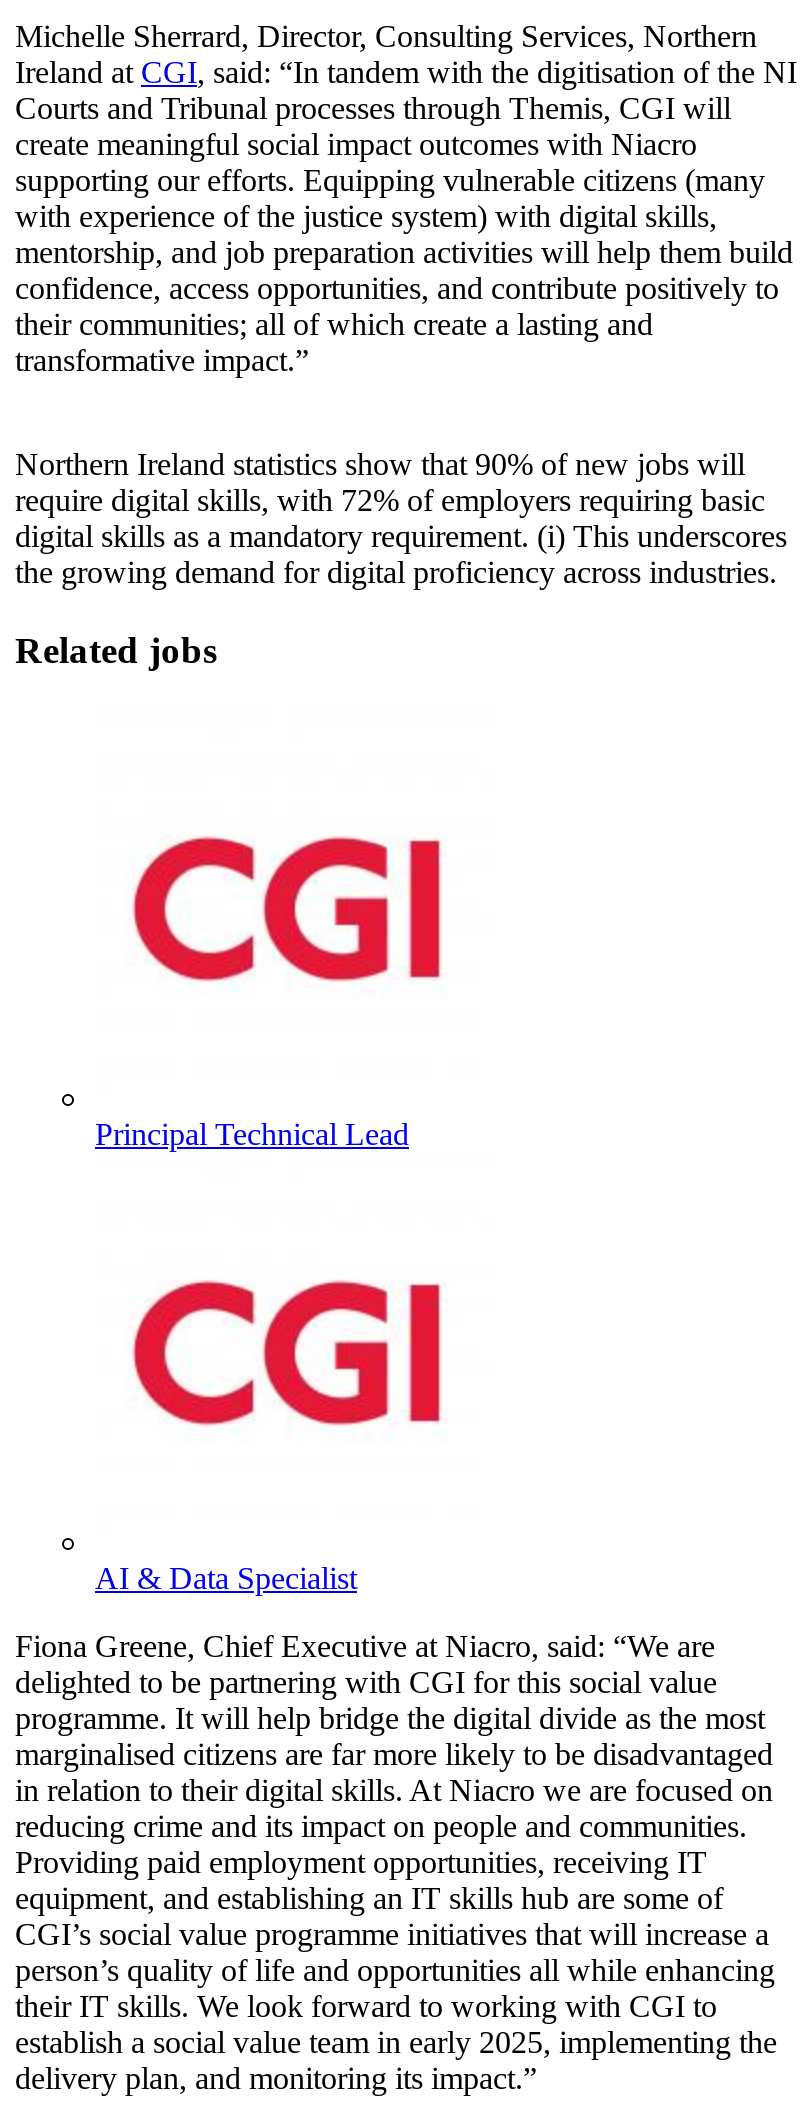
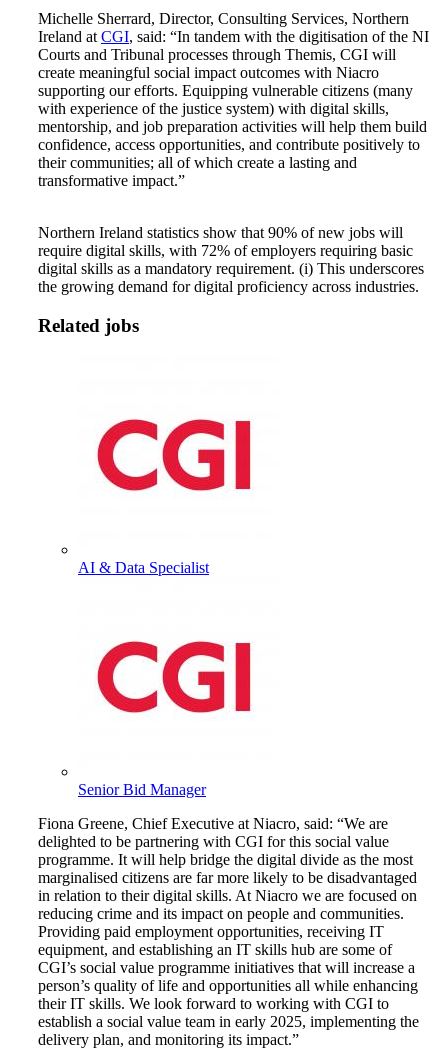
- Principal Technical Lead

moved up: [image]

moved up: AI & Data Specialist

+ Senior Bid Manager
